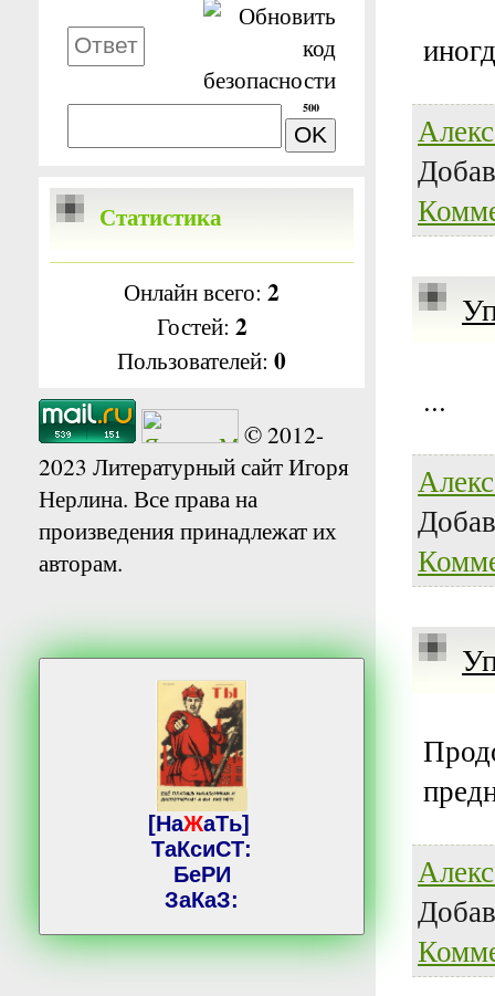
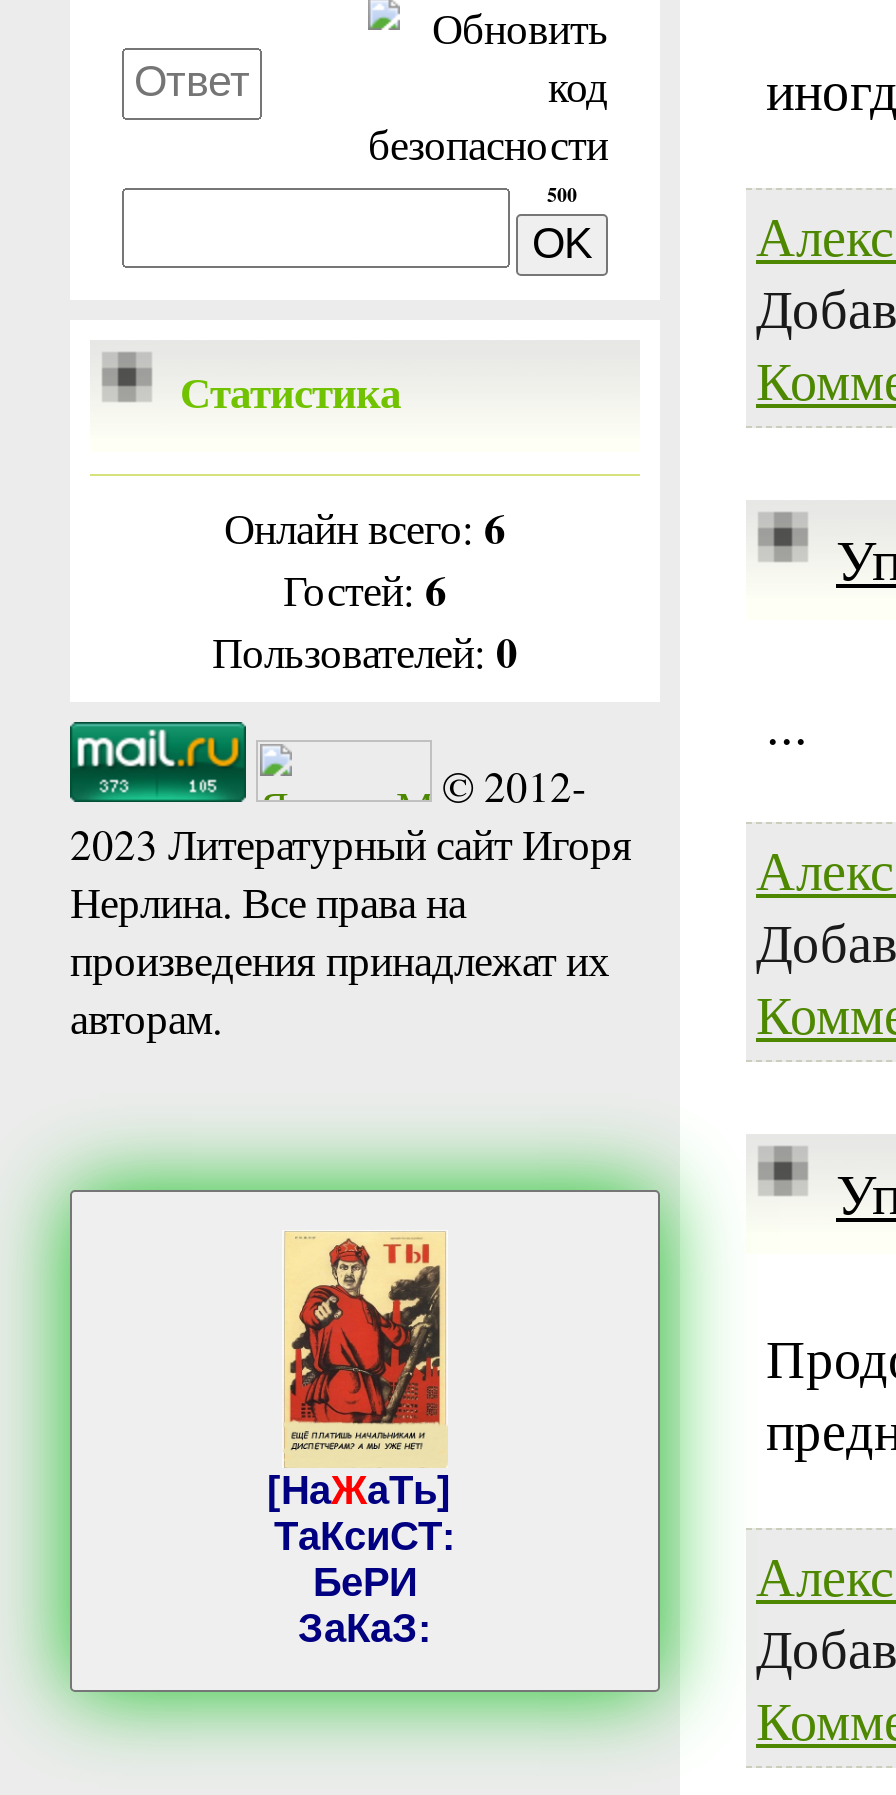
- Онлайн всего: 2
+ Онлайн всего: 6

- Гостей: 2
+ Гостей: 6
